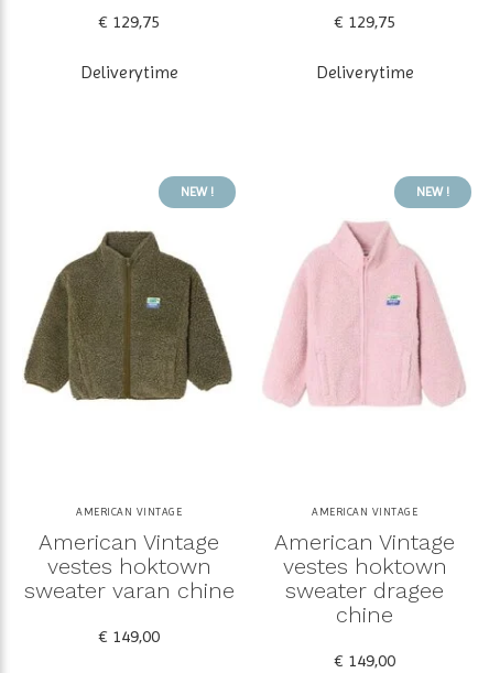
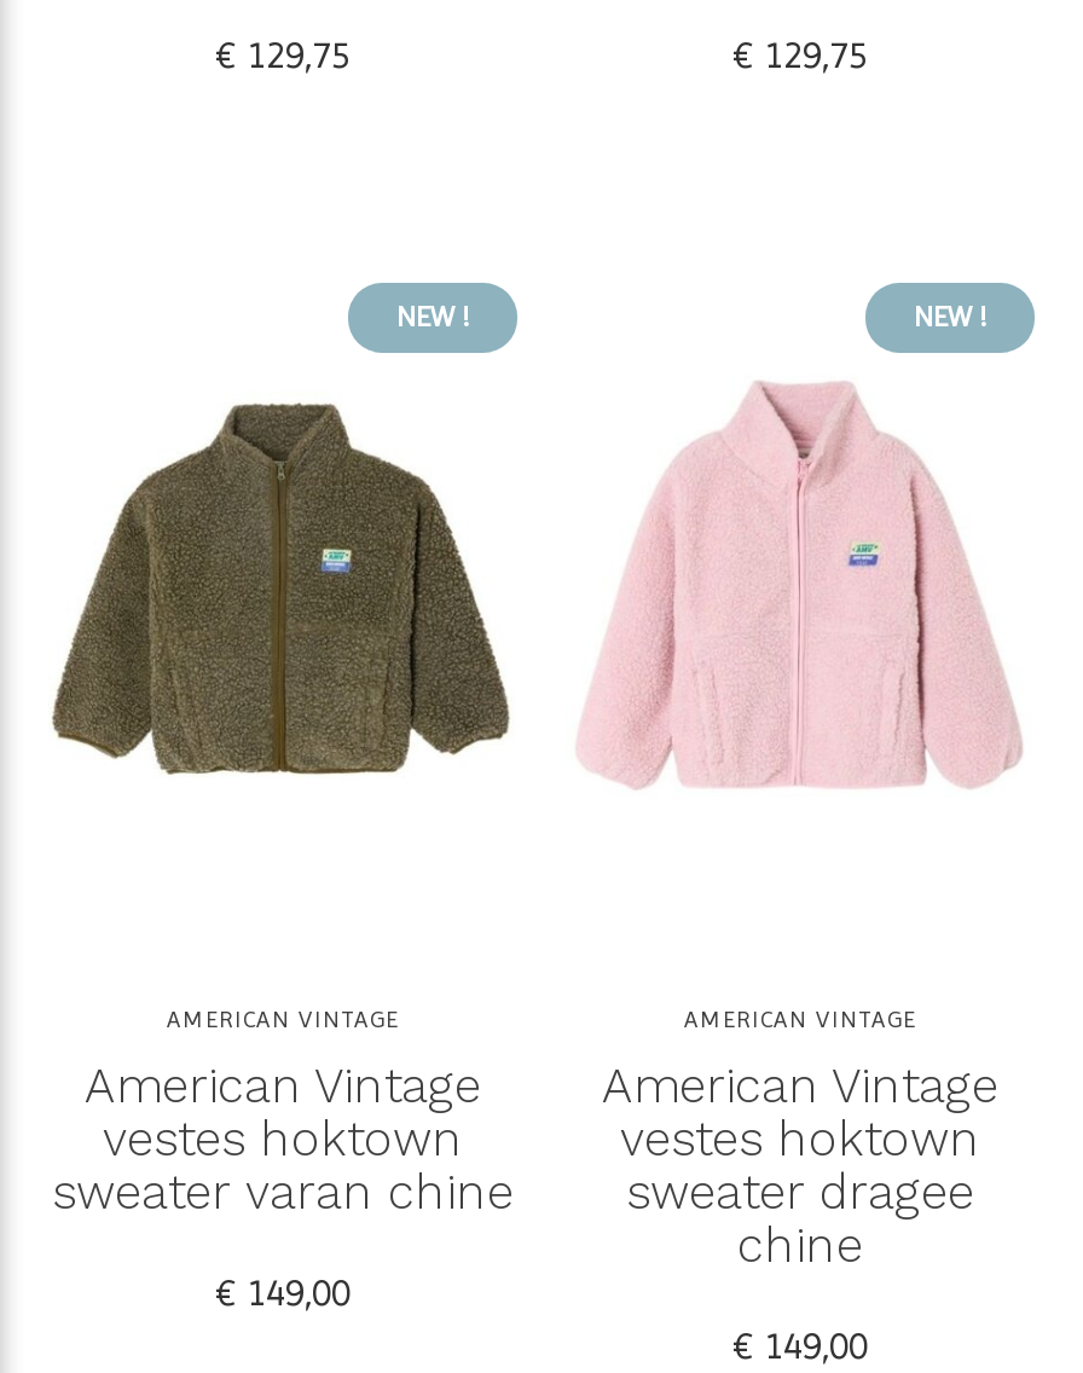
- Deliverytime

- Deliverytime
